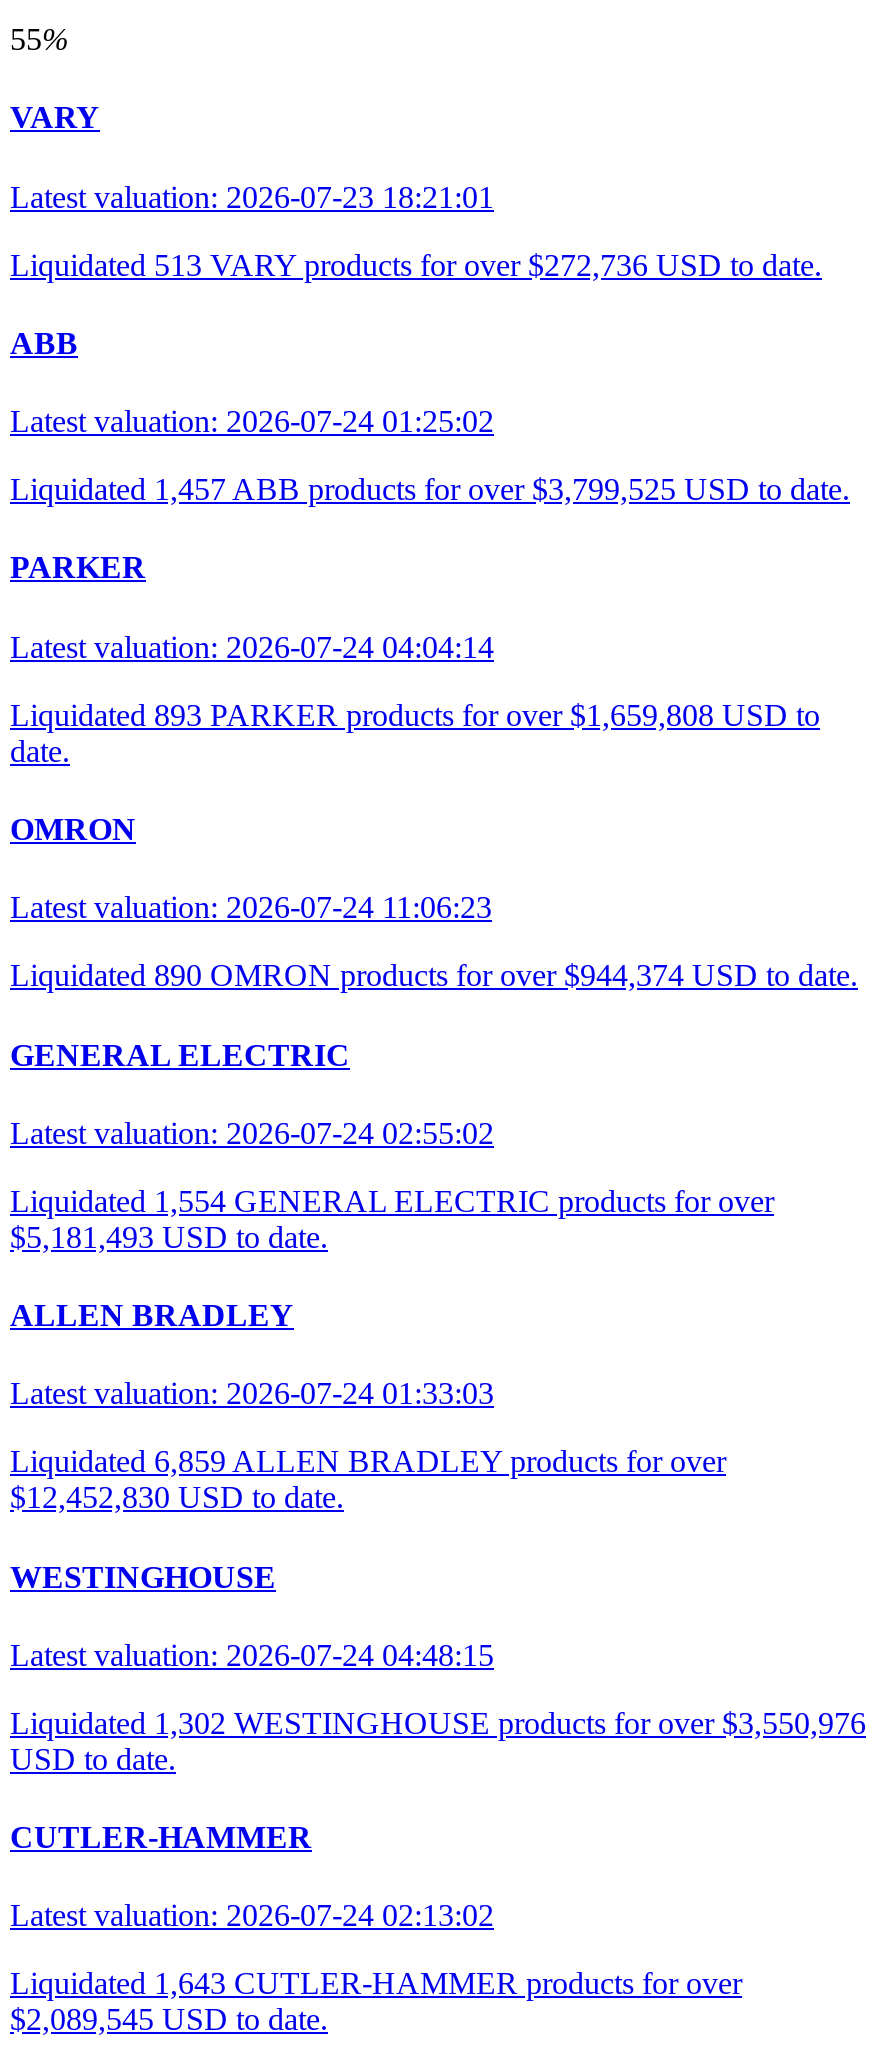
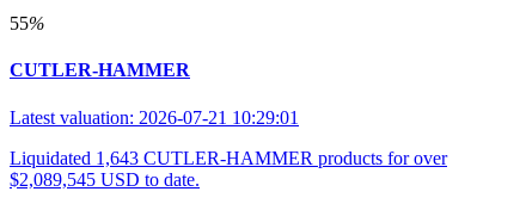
- VARY
- Latest valuation: 2026-07-23 18:21:01
- Liquidated 513 VARY products for over $272,736 USD to date.
- ABB
- Latest valuation: 2026-07-24 01:25:02
- Liquidated 1,457 ABB products for over $3,799,525 USD to date.
- PARKER
- Latest valuation: 2026-07-24 04:04:14
- Liquidated 893 PARKER products for over $1,659,808 USD to
- date.
- OMRON
- Latest valuation: 2026-07-24 11:06:23
- Liquidated 890 OMRON products for over $944,374 USD to date.
- GENERAL ELECTRIC
- Latest valuation: 2026-07-24 02:55:02
- Liquidated 1,554 GENERAL ELECTRIC products for over
- $5,181,493 USD to date.
- ALLEN BRADLEY
- Latest valuation: 2026-07-24 01:33:03
- Liquidated 6,859 ALLEN BRADLEY products for over
- $12,452,830 USD to date.
- WESTINGHOUSE
- Latest valuation: 2026-07-24 04:48:15
- Liquidated 1,302 WESTINGHOUSE products for over $3,550,976
- USD to date.

- Latest valuation: 2026-07-24 02:13:02
+ Latest valuation: 2026-07-21 10:29:01
